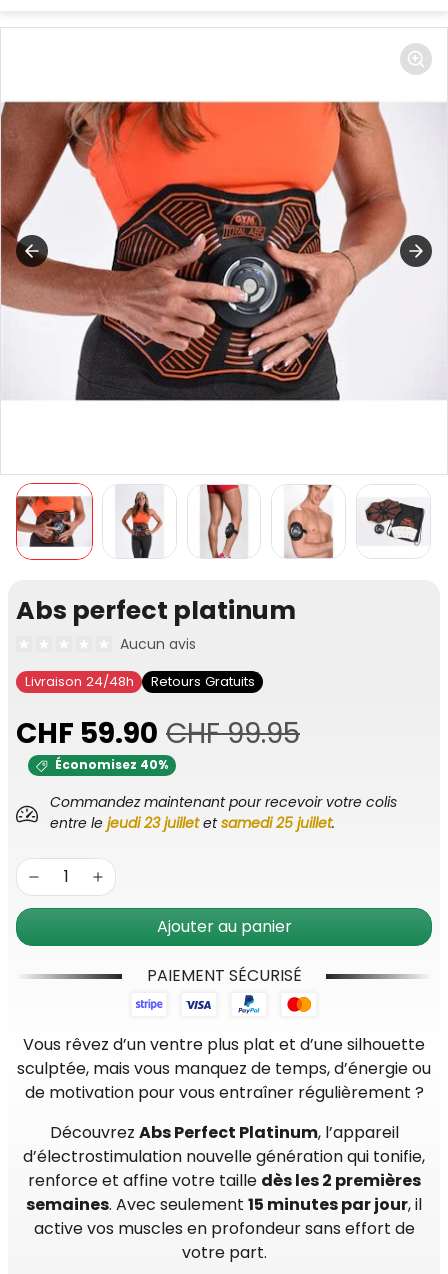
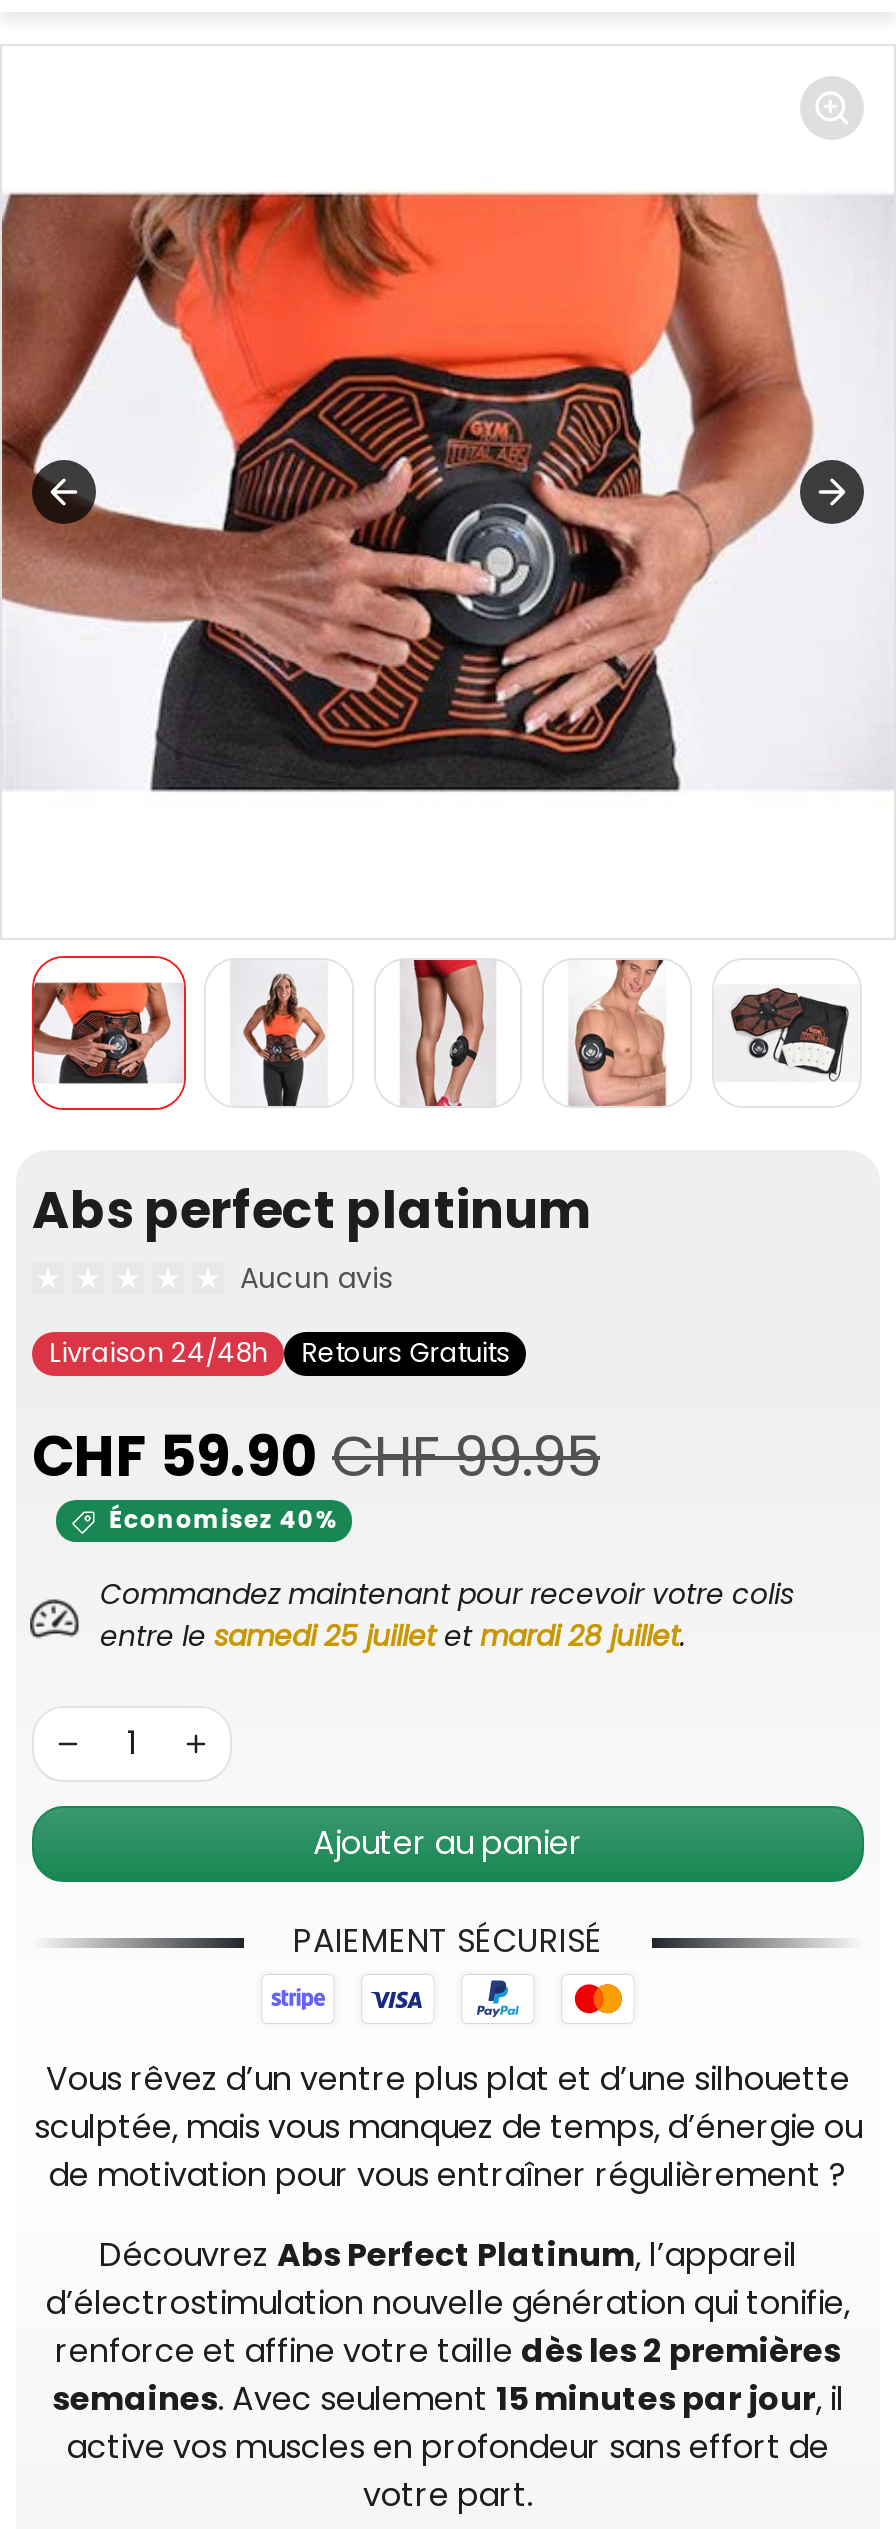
- entre le jeudi 23 juillet et samedi 25 juillet.
+ entre le samedi 25 juillet et mardi 28 juillet.
